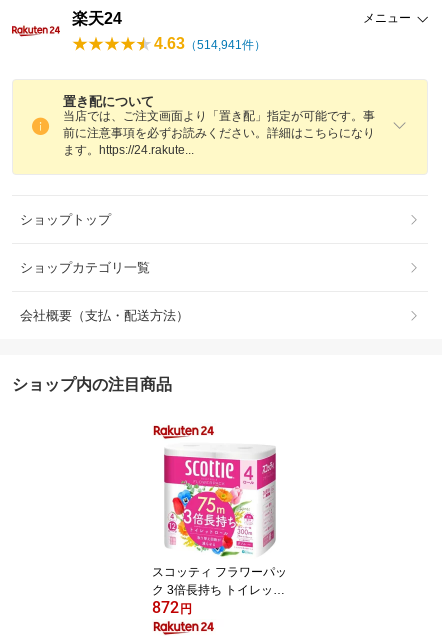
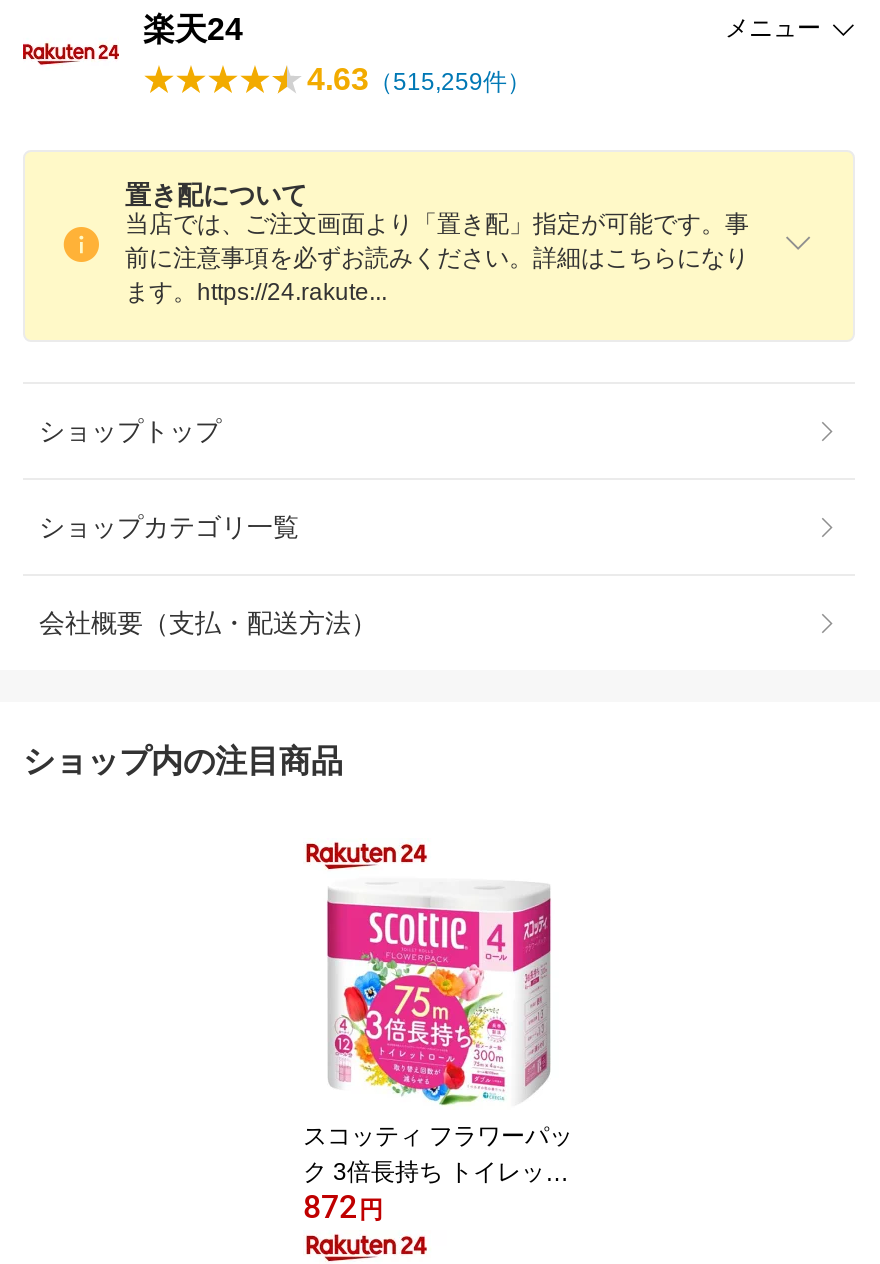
- 4.63（514,941件）
+ 4.63（515,259件）
